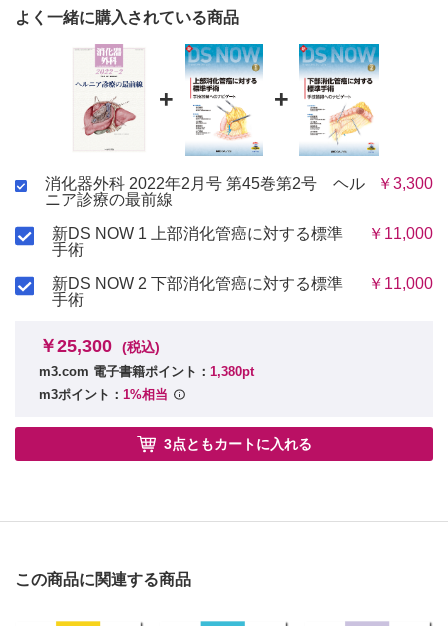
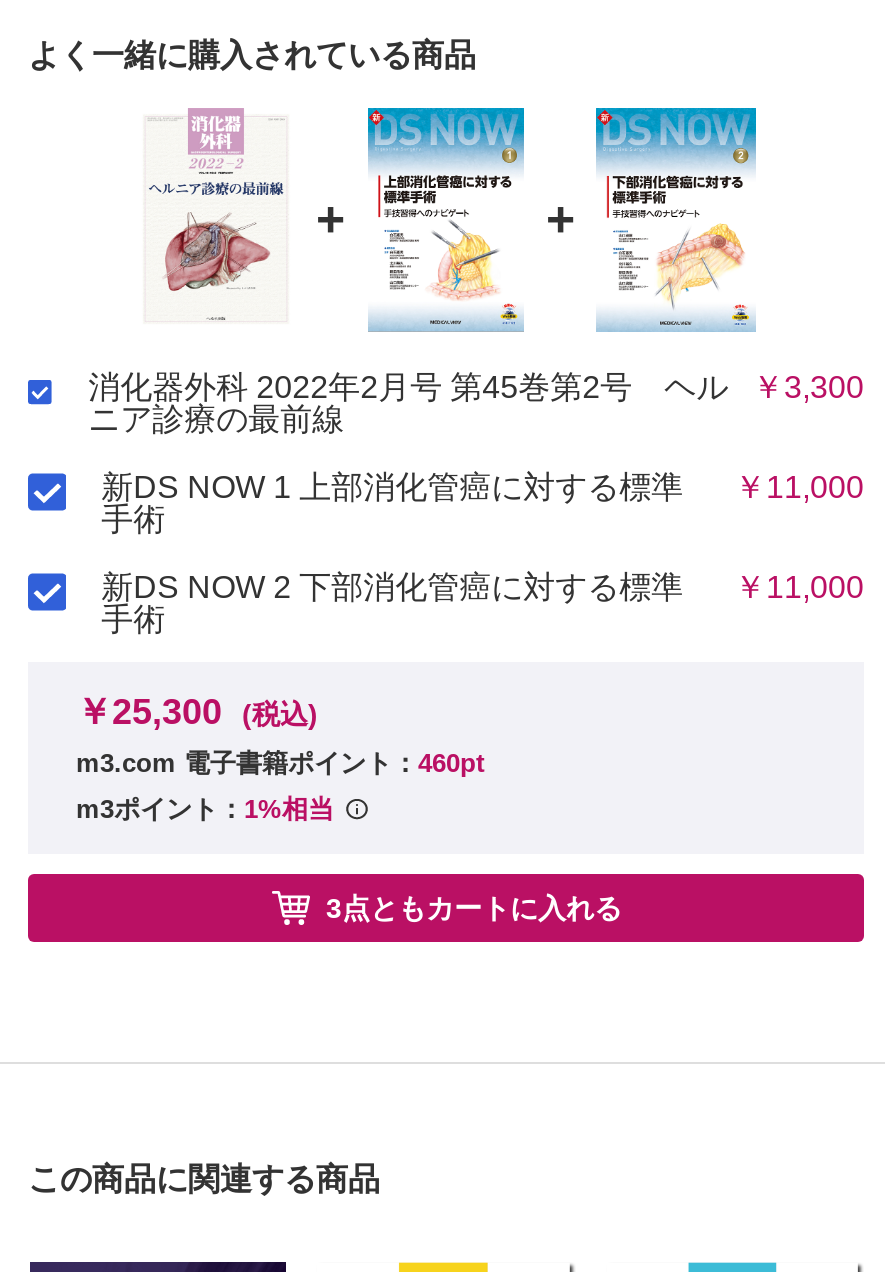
- m3.com 電子書籍ポイント：1,380pt
+ m3.com 電子書籍ポイント：460pt
